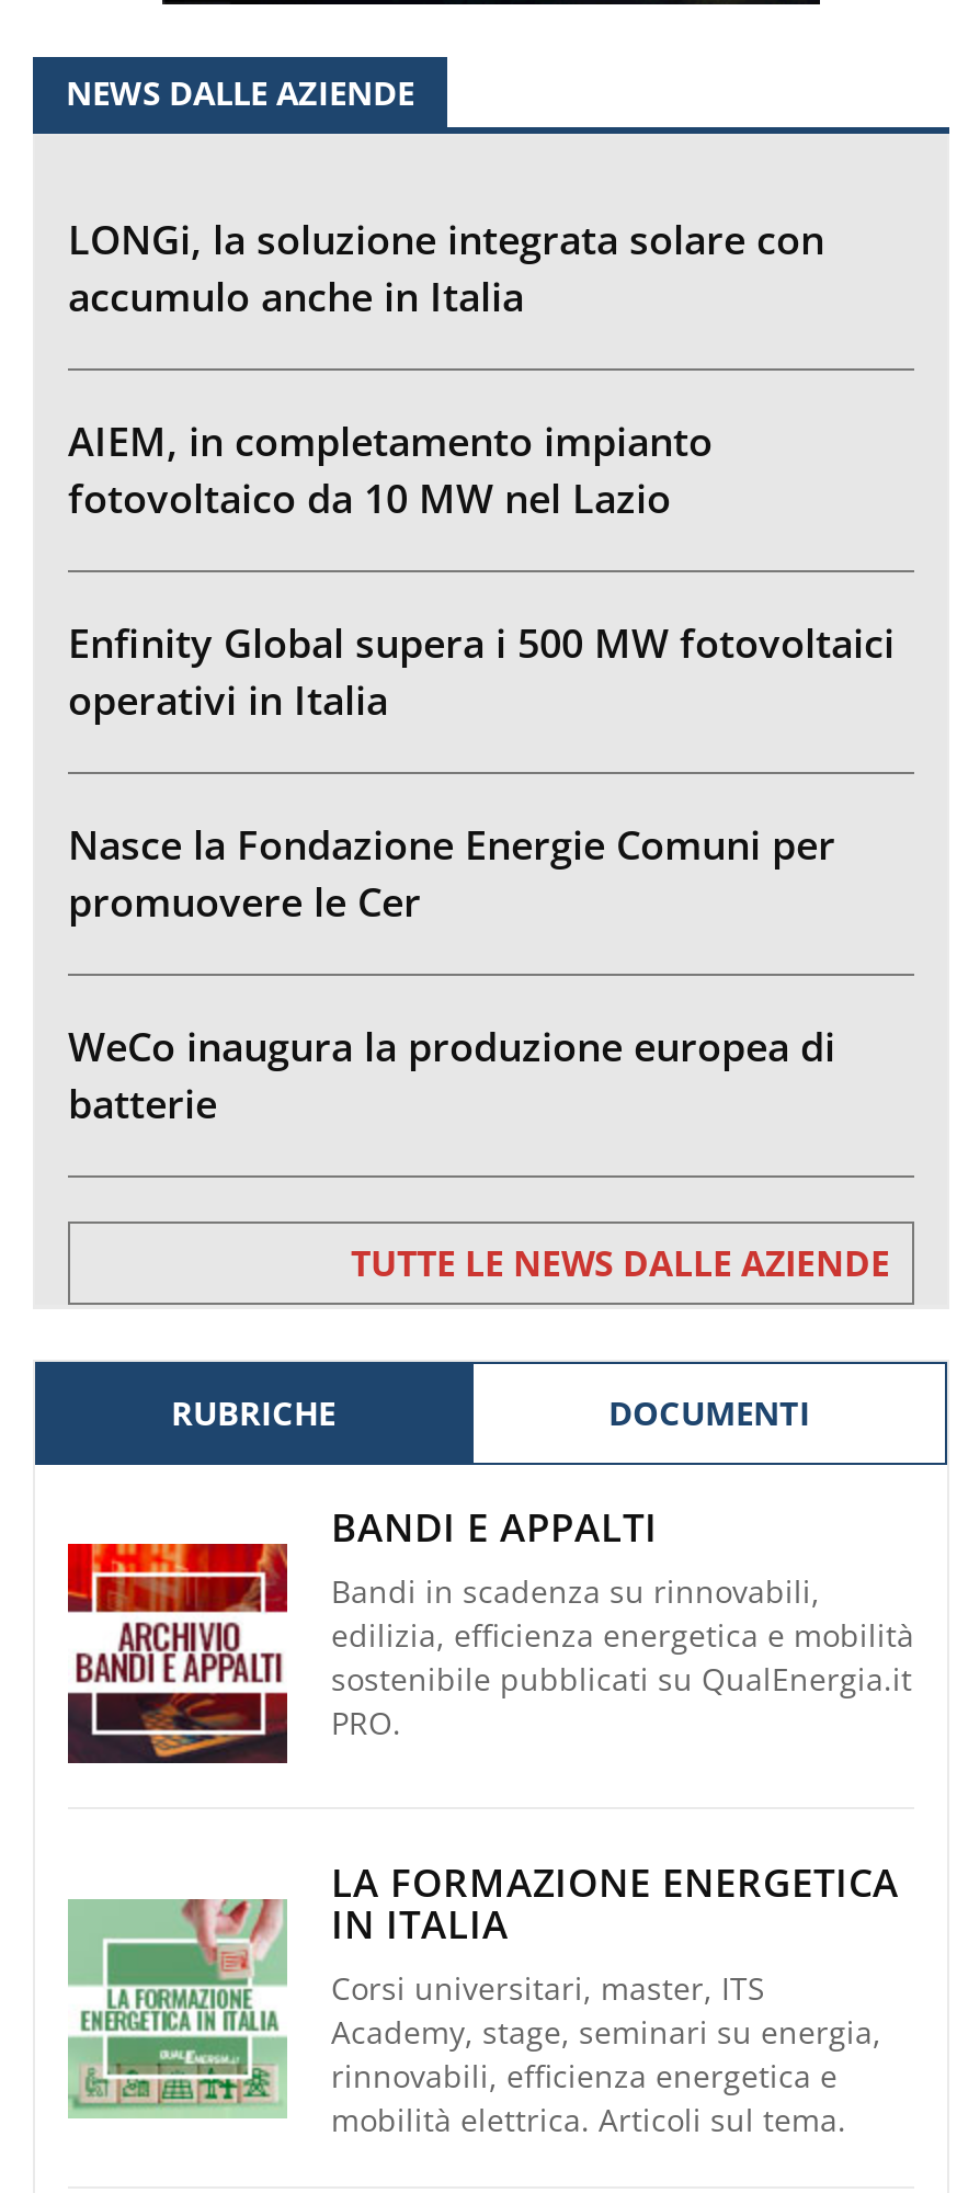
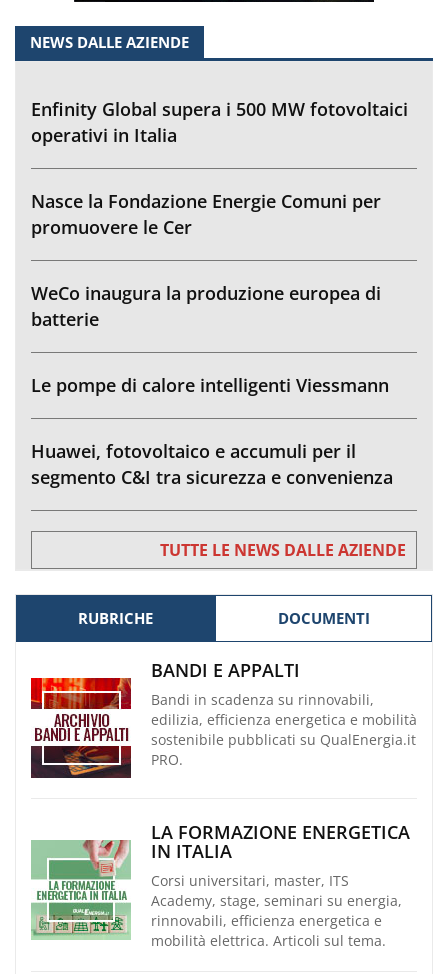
- LONGi, la soluzione integrata solare con
- accumulo anche in Italia
- AIEM, in completamento impianto
- fotovoltaico da 10 MW nel Lazio

moved up: Enfinity Global supera i 500 MW fotovoltaici | operativi in Italia | Nasce la Fondazione Energie Comuni per | promuovere le Cer | WeCo inaugura la produzione europea di | batterie

+ Le pompe di calore intelligenti Viessmann
+ Huawei, fotovoltaico e accumuli per il
+ segmento C&I tra sicurezza e convenienza
